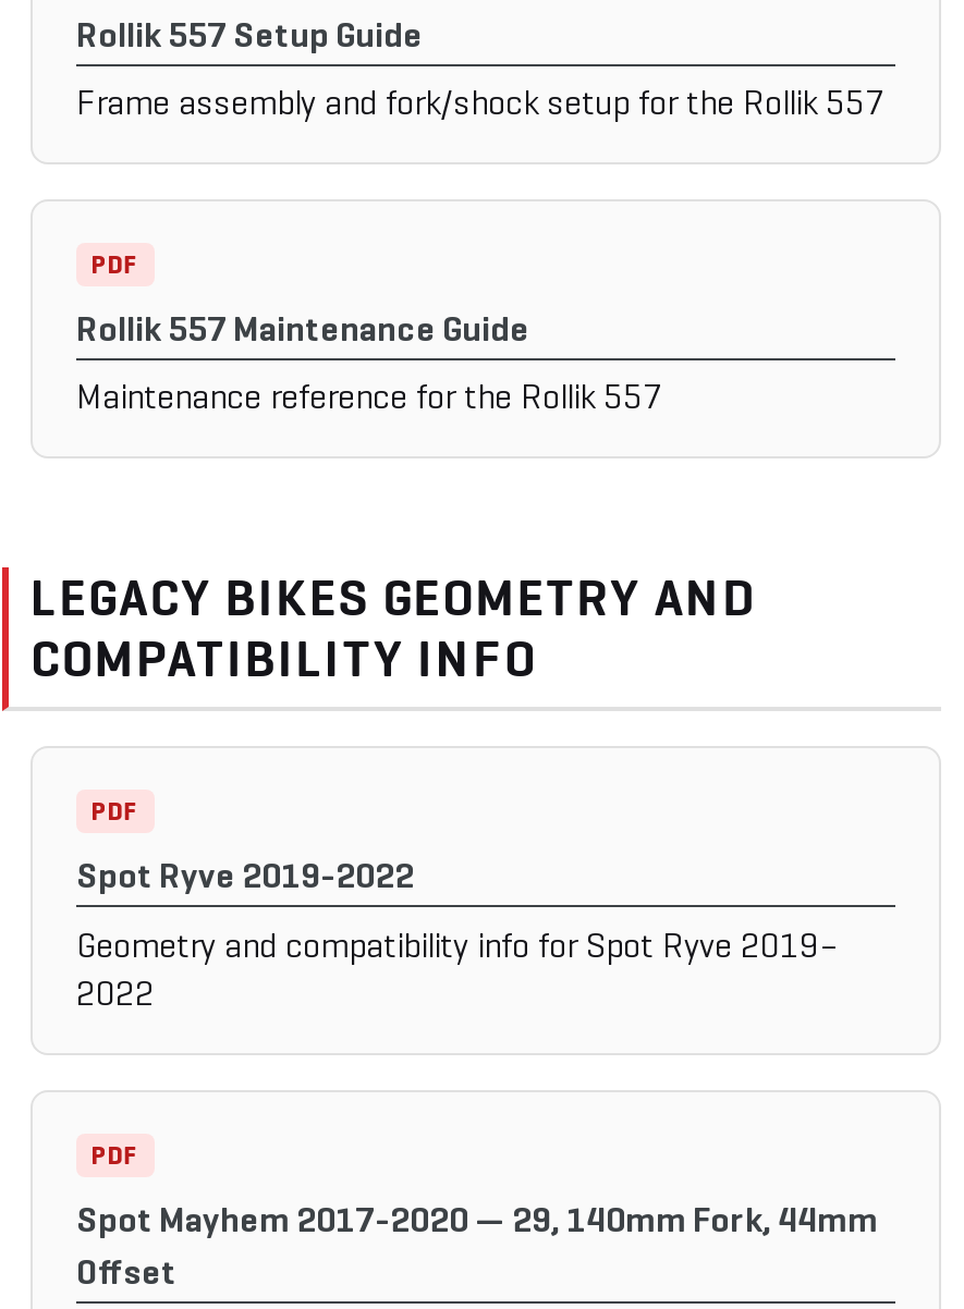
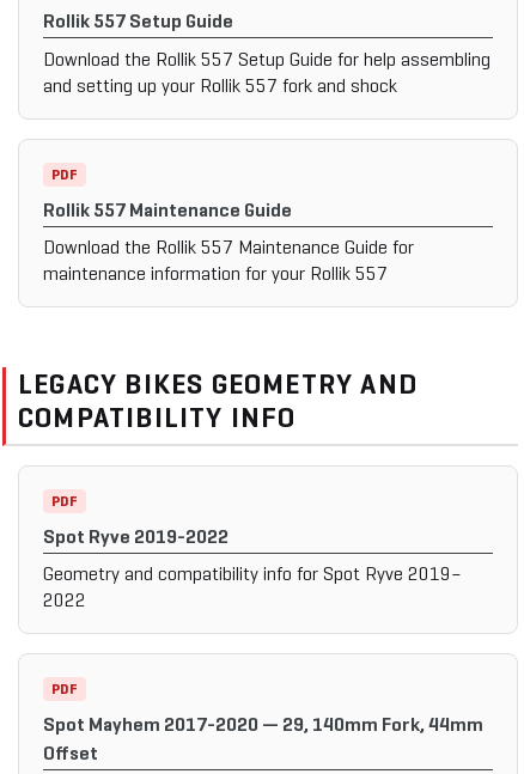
- Frame assembly and fork/shock setup for the Rollik 557
+ Download the Rollik 557 Setup Guide for help assembling
+ and setting up your Rollik 557 fork and shock

- Maintenance reference for the Rollik 557
+ Download the Rollik 557 Maintenance Guide for
+ maintenance information for your Rollik 557
